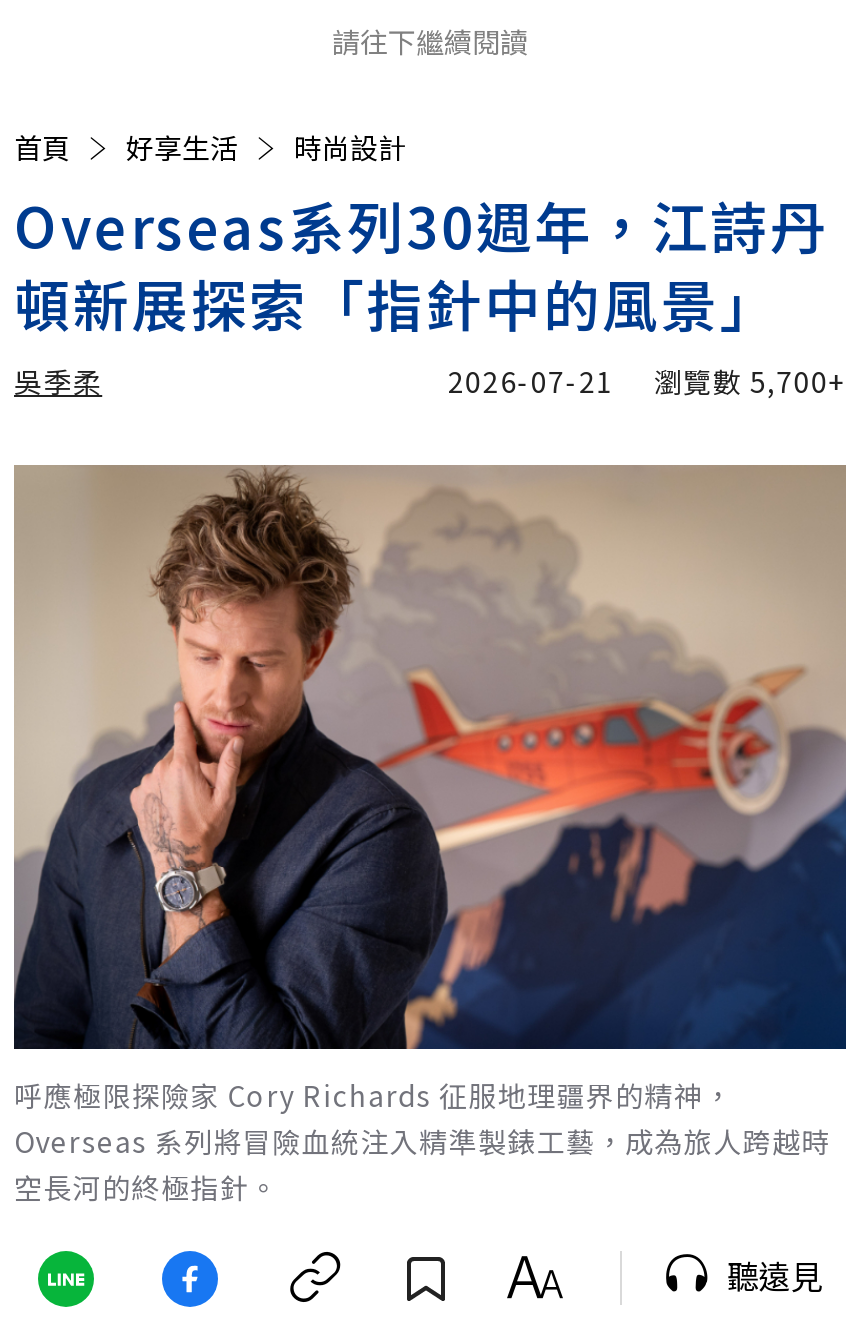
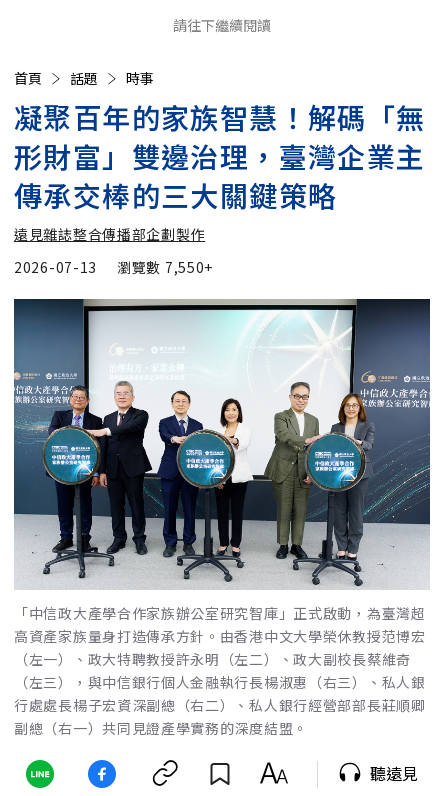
- 好享生活
- 時尚設計
- Overseas系列30週年，江詩丹
- 頓新展探索「指針中的風景」
- 吳季柔
- 2026-07-21
- 瀏覽數5,700+
+ 話題
+ 時事
+ 凝聚百年的家族智慧！解碼「無
+ 形財富」雙邊治理，臺灣企業主
+ 傳承交棒的三大關鍵策略
+ 遠見雜誌整合傳播部企劃製作
+ 2026-07-13
+ 瀏覽數7,550+

- [image]
+ [image]

- 呼應極限探險家 Cory Richards 征服地理疆界的精神，
- Overseas 系列將冒險血統注入精準製錶工藝，成為旅人跨越時
- 空長河的終極指針。
+ 「中信政大產學合作家族辦公室研究智庫」正式啟動，為臺灣超
+ 高資產家族量身打造傳承方針。由香港中文大學榮休教授范博宏
+ （左一）、政大特聘教授許永明（左二）、政大副校長蔡維奇
+ （左三），與中信銀行個人金融執行長楊淑惠（右三）、私人銀
+ 行處處長楊子宏資深副總（右二）、私人銀行經營部部長莊順卿
+ 副總（右一）共同見證產學實務的深度結盟。
